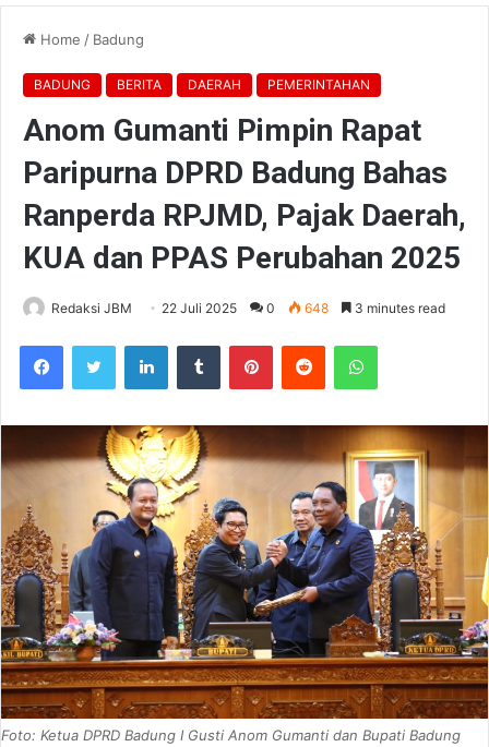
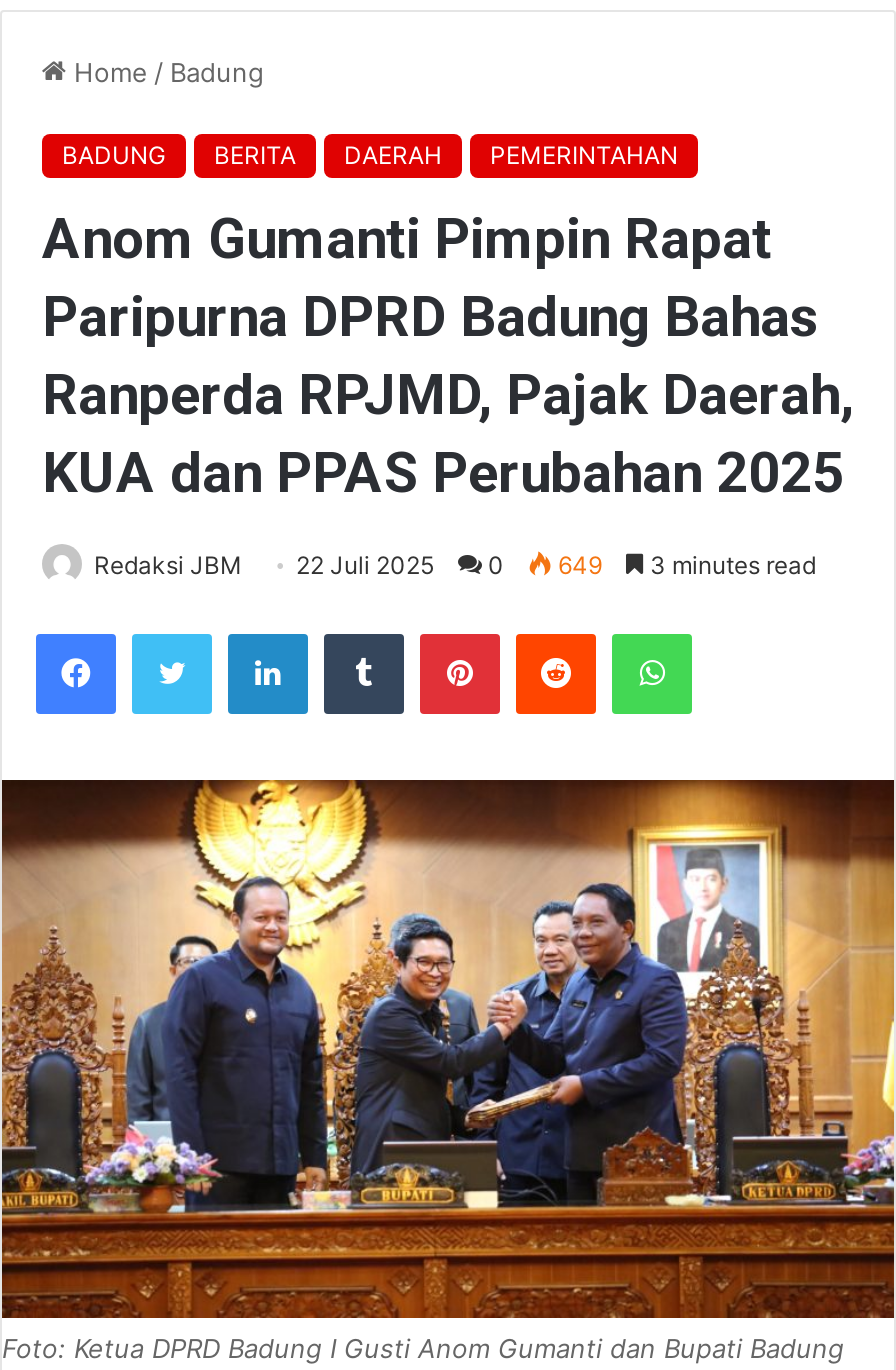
- Redaksi JBM 22 Juli 2025 0 648 3 minutes read
+ Redaksi JBM 22 Juli 2025 0 649 3 minutes read
